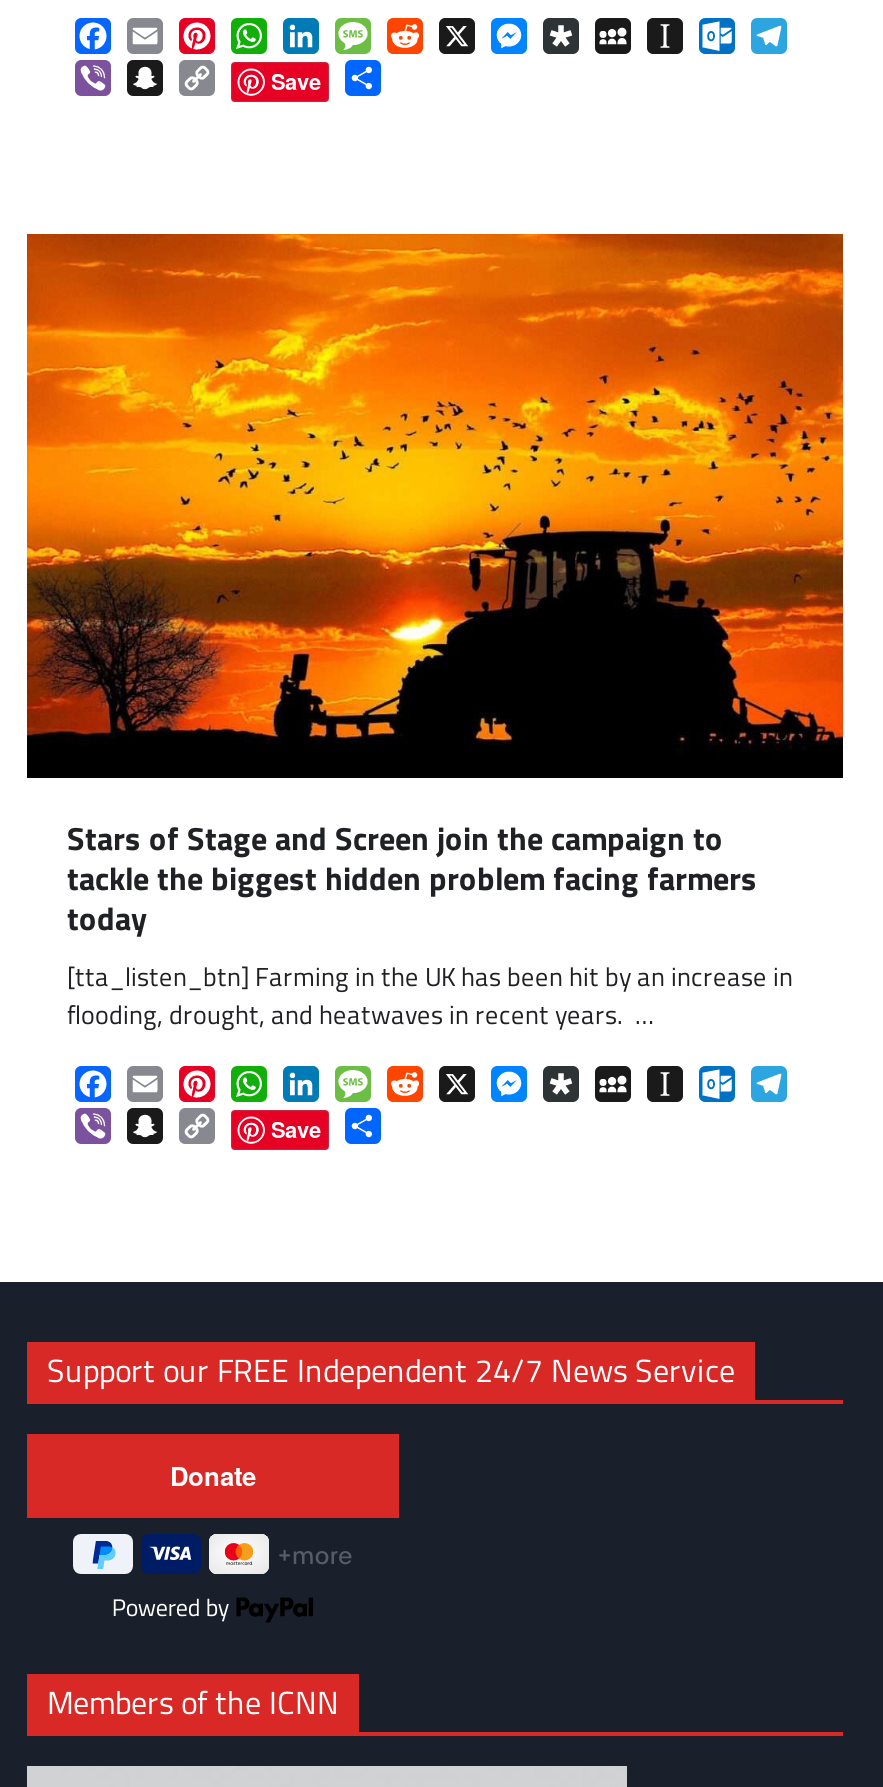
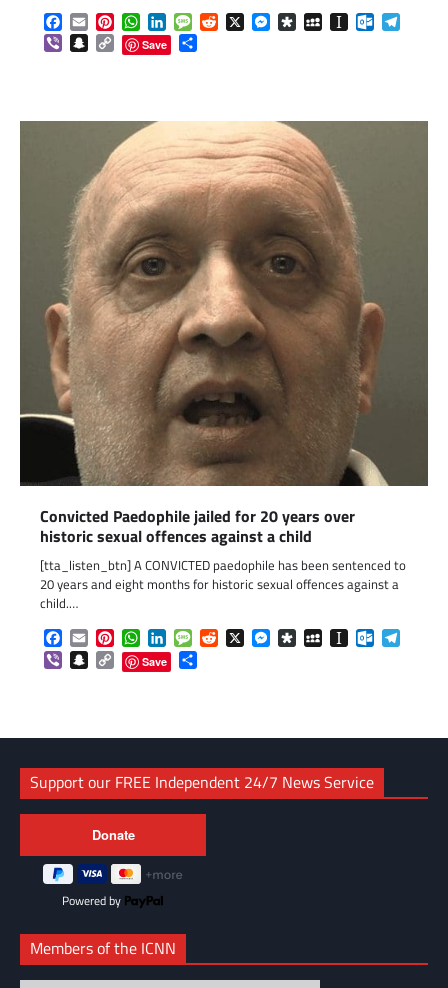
- [image]
- Stars of Stage and Screen join the campaign to
- tackle the biggest hidden problem facing farmers
- today
- [tta_listen_btn] Farming in the UK has been hit by an increase in
- flooding, drought, and heatwaves in recent years. …
+ [image]
+ Convicted Paedophile jailed for 20 years over
+ historic sexual offences against a child
+ [tta_listen_btn] A CONVICTED paedophile has been sentenced to
+ 20 years and eight months for historic sexual offences against a
+ child.…
